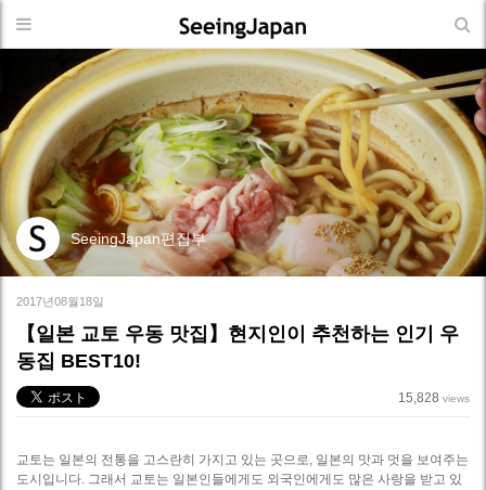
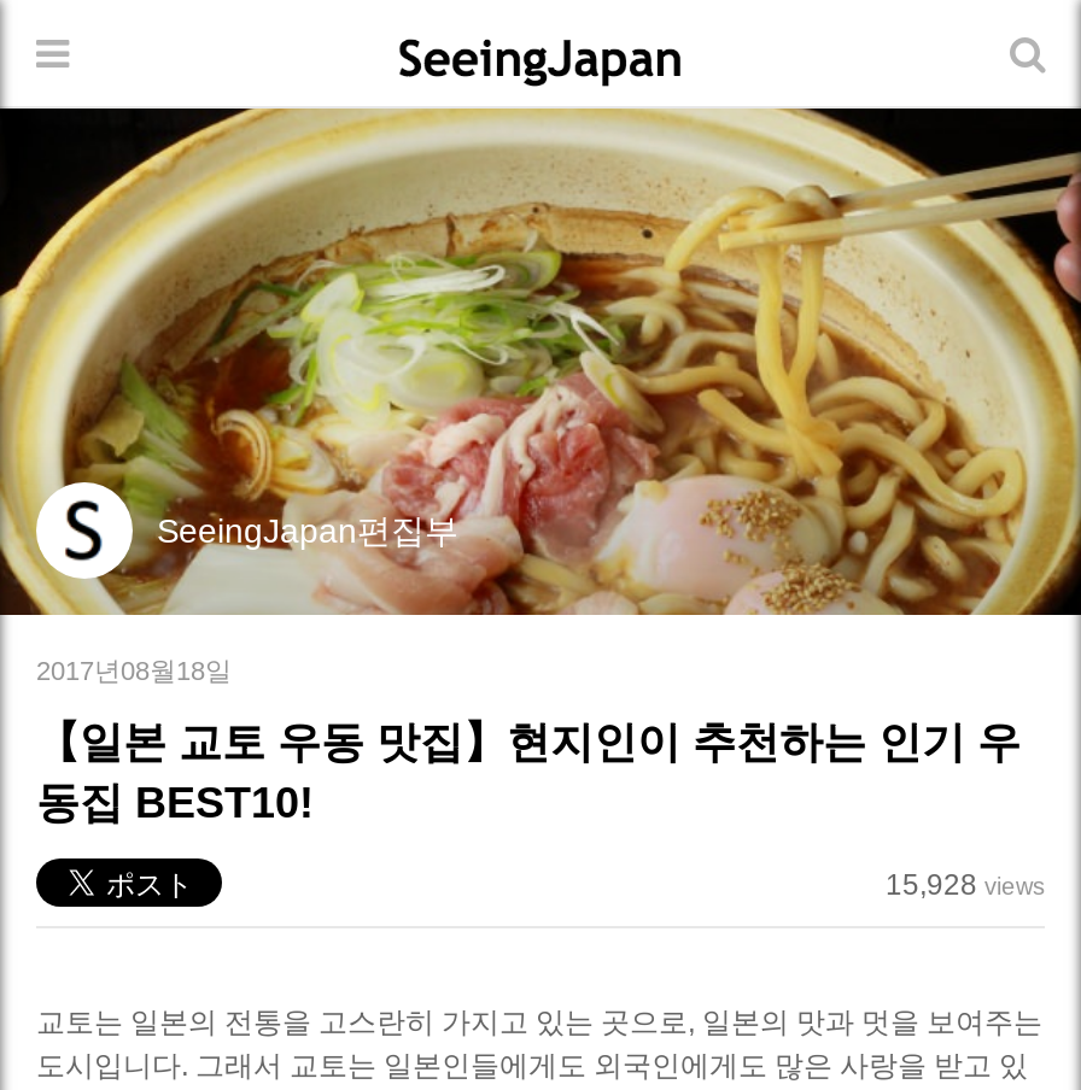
- 15,828 views
+ 15,928 views
